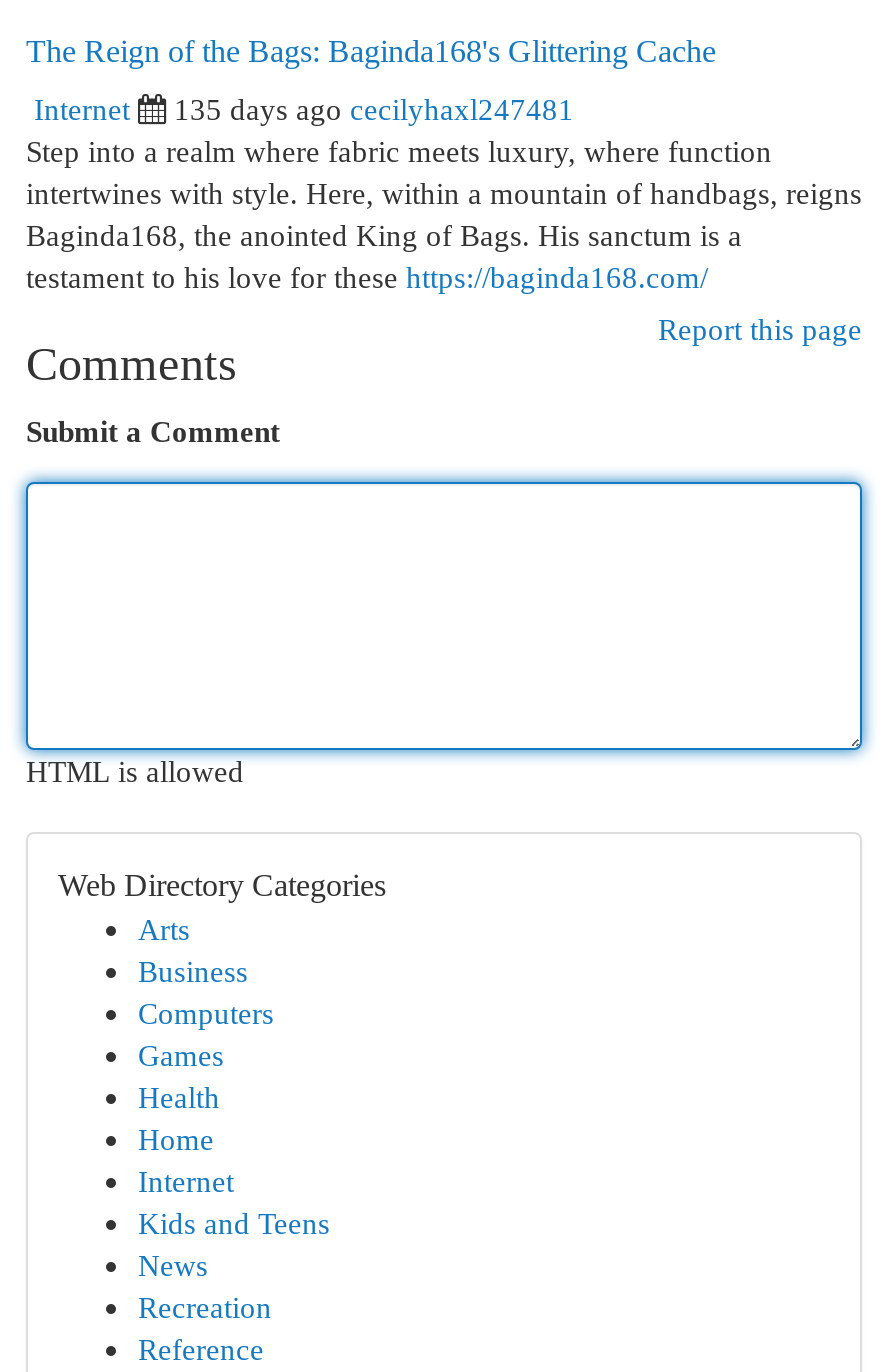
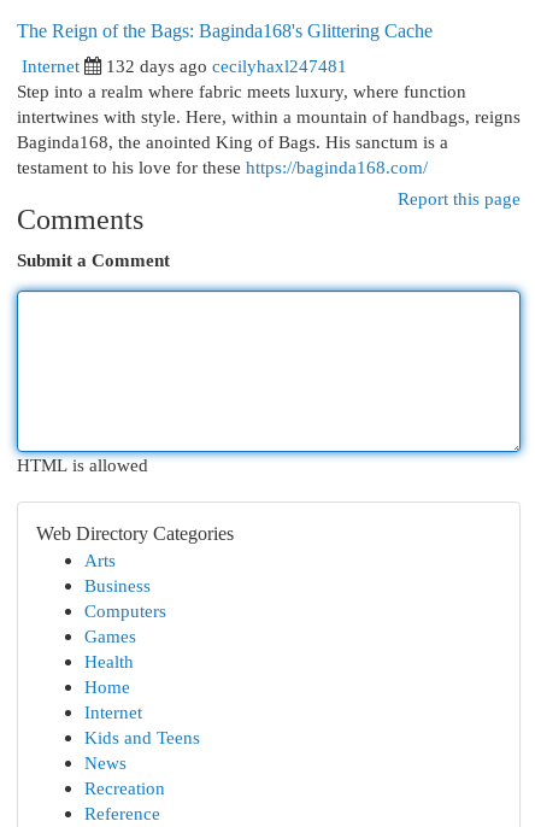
- 135 days ago cecilyhaxl247481
+ 132 days ago cecilyhaxl247481
